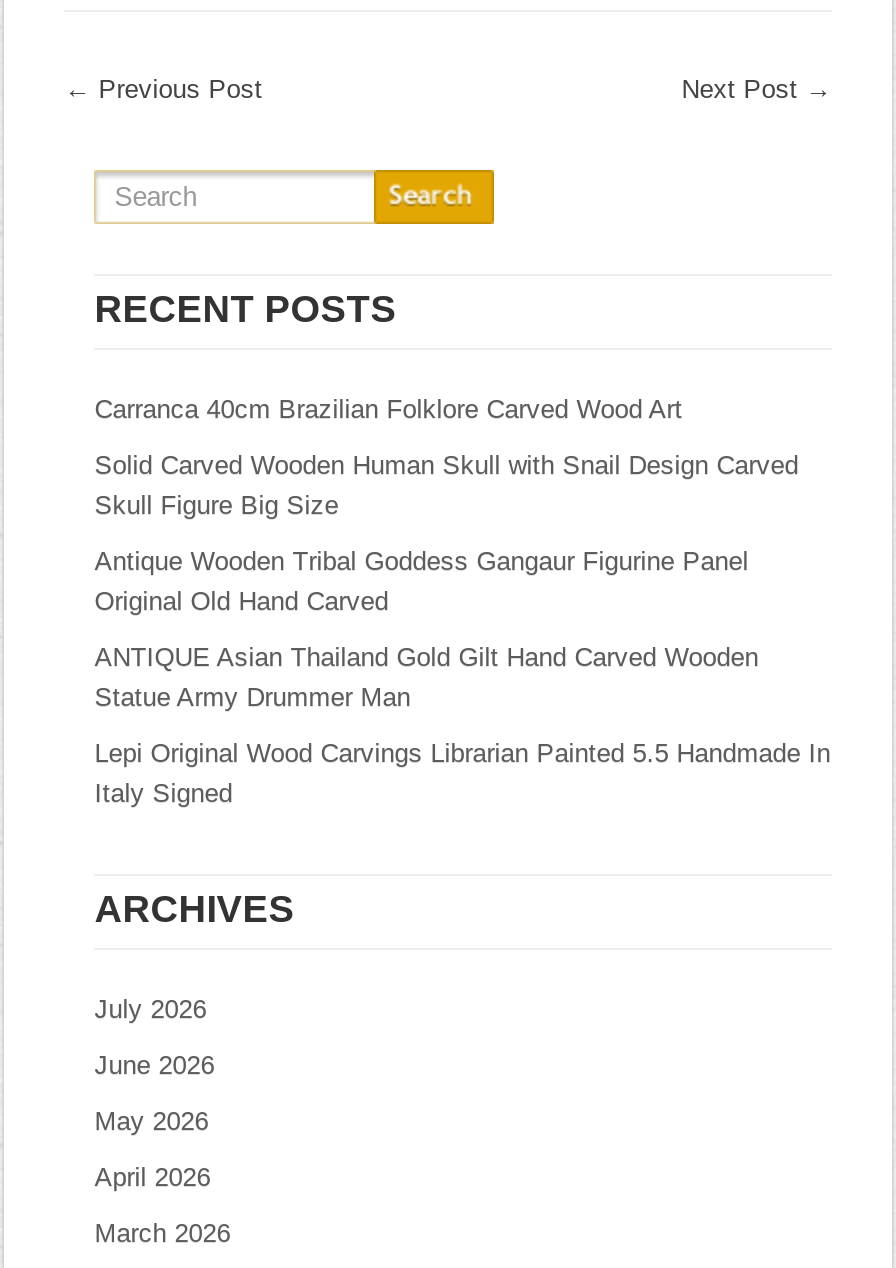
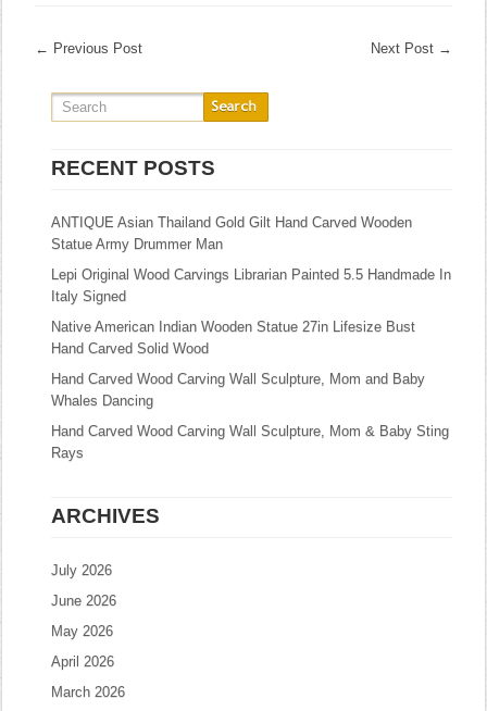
- Carranca 40cm Brazilian Folklore Carved Wood Art
- Solid Carved Wooden Human Skull with Snail Design Carved
- Skull Figure Big Size
- Antique Wooden Tribal Goddess Gangaur Figurine Panel
- Original Old Hand Carved

moved up: ANTIQUE Asian Thailand Gold Gilt Hand Carved Wooden | Statue Army Drummer Man | Lepi Original Wood Carvings Librarian Painted 5.5 Handmade In | Italy Signed

+ Native American Indian Wooden Statue 27in Lifesize Bust
+ Hand Carved Solid Wood
+ Hand Carved Wood Carving Wall Sculpture, Mom and Baby
+ Whales Dancing
+ Hand Carved Wood Carving Wall Sculpture, Mom & Baby Sting
+ Rays
